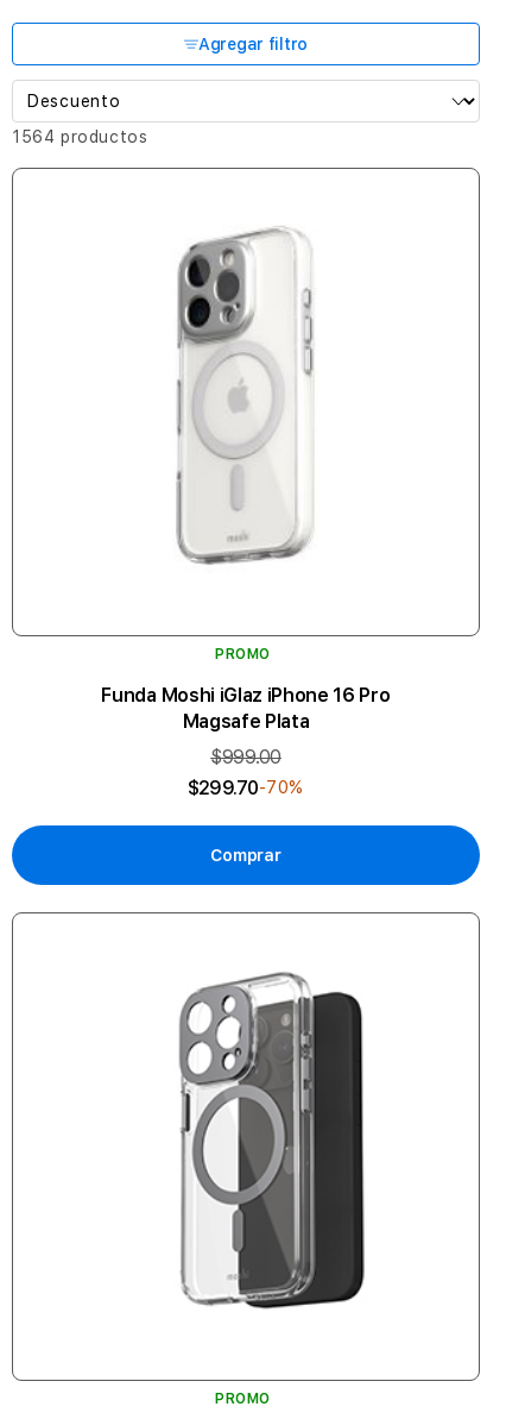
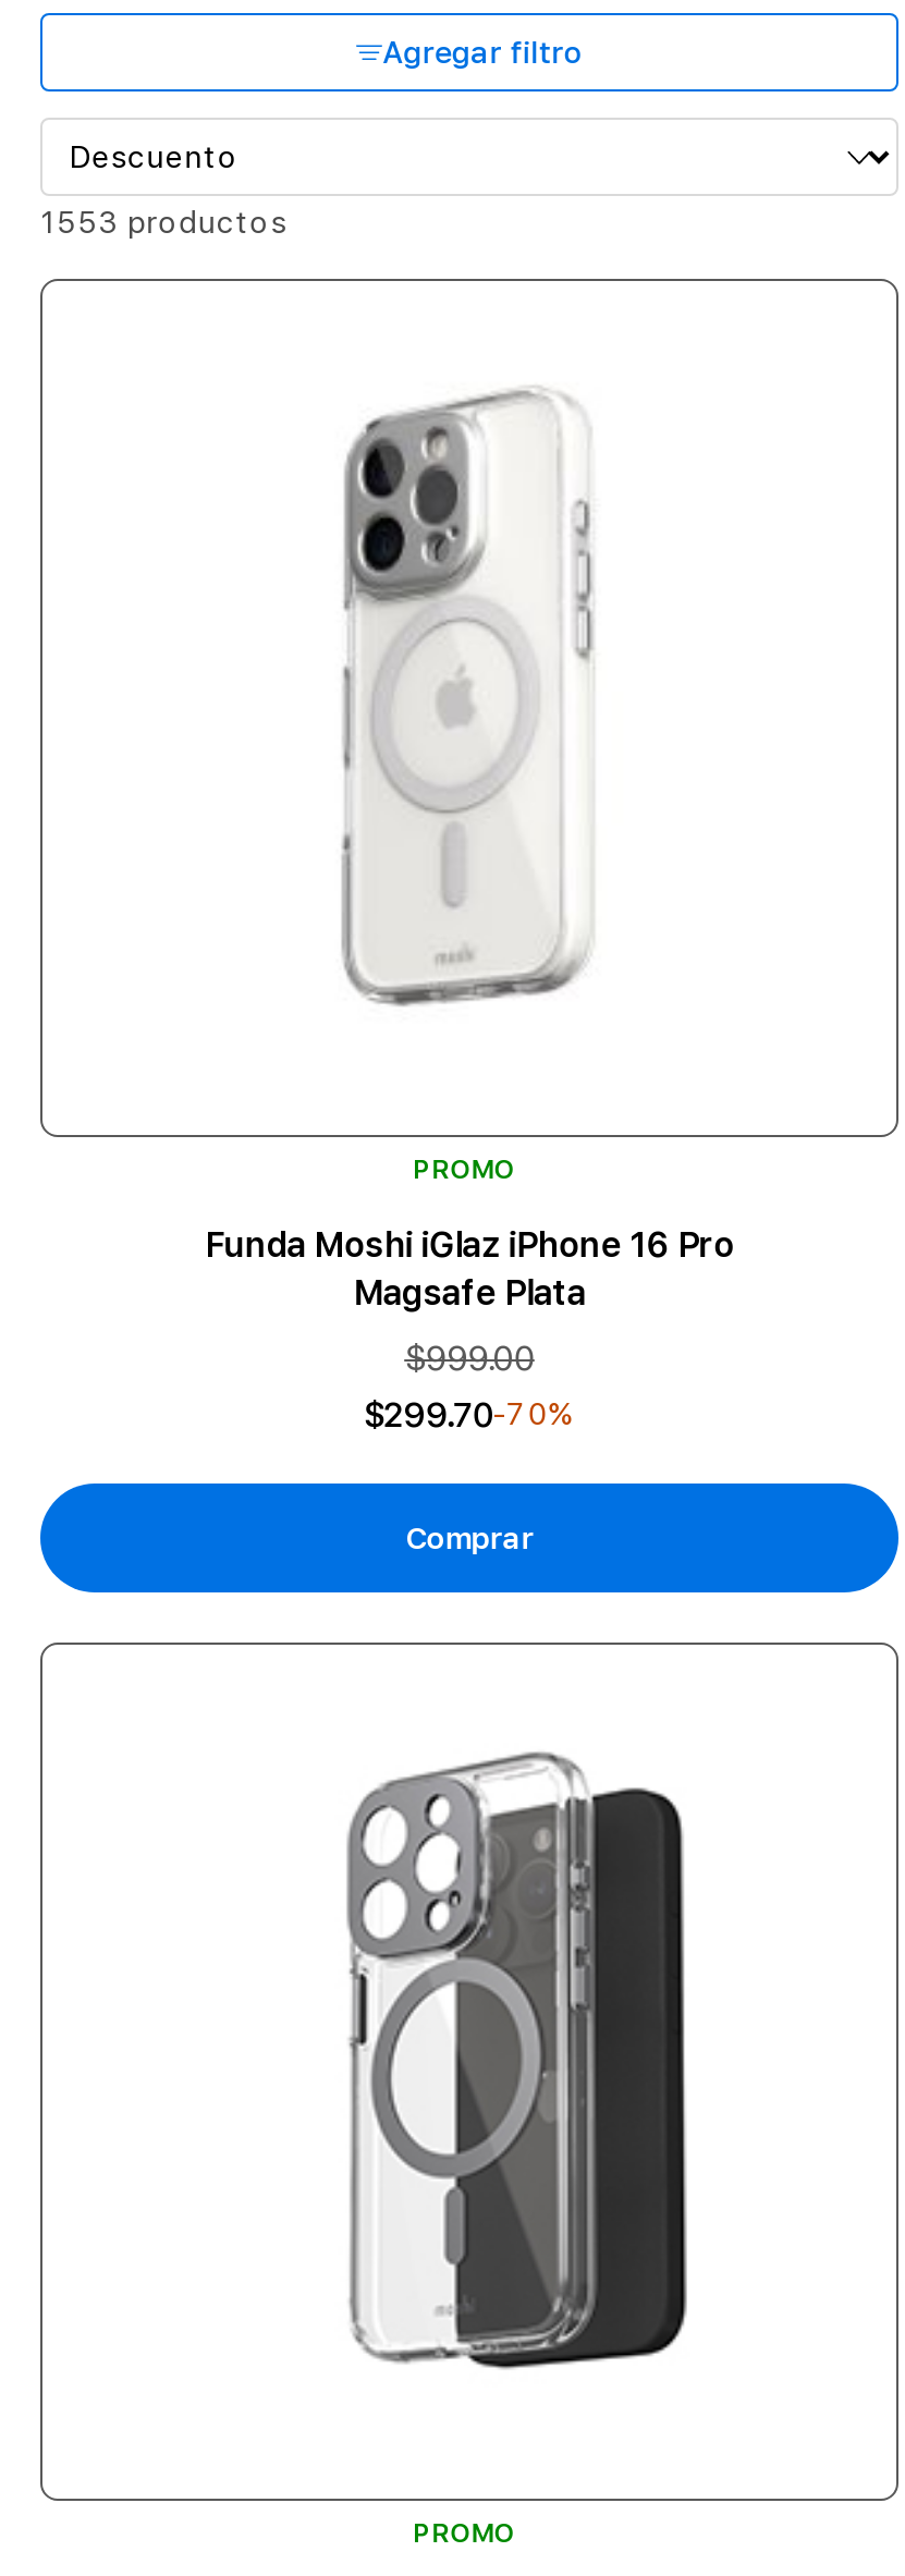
- 1564 productos
+ 1553 productos
